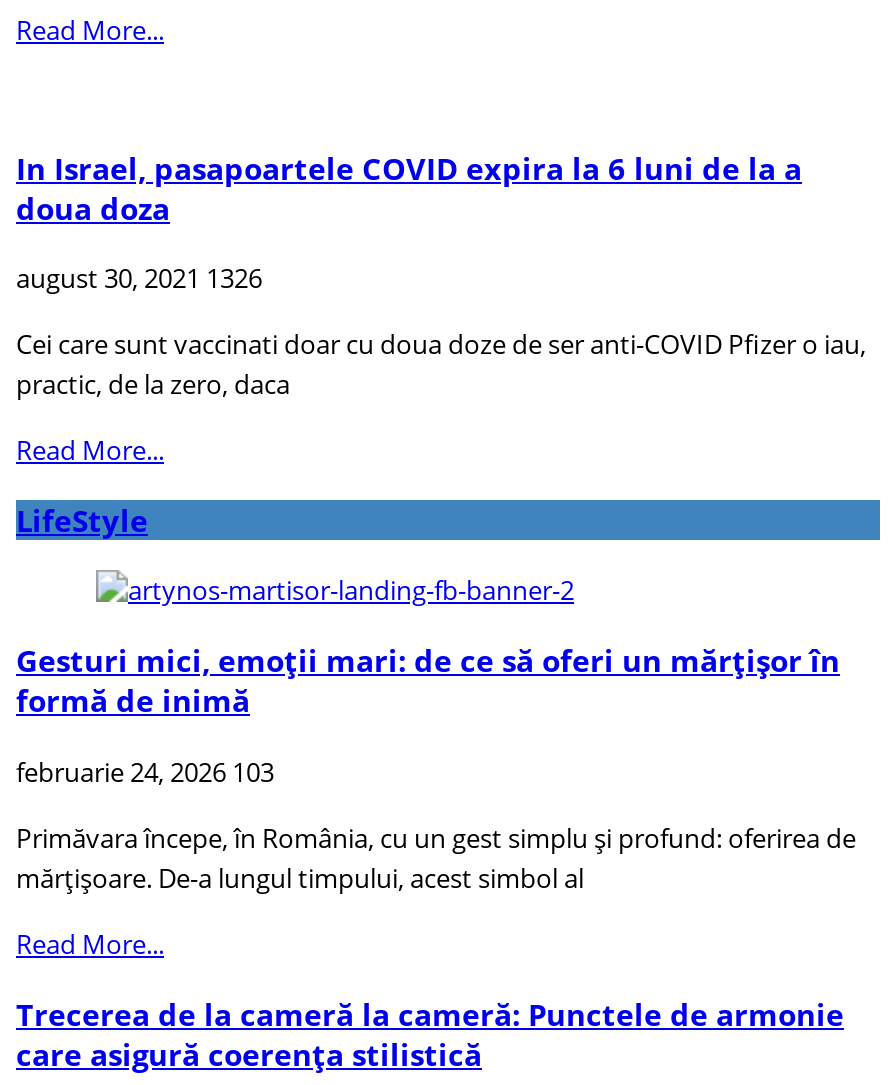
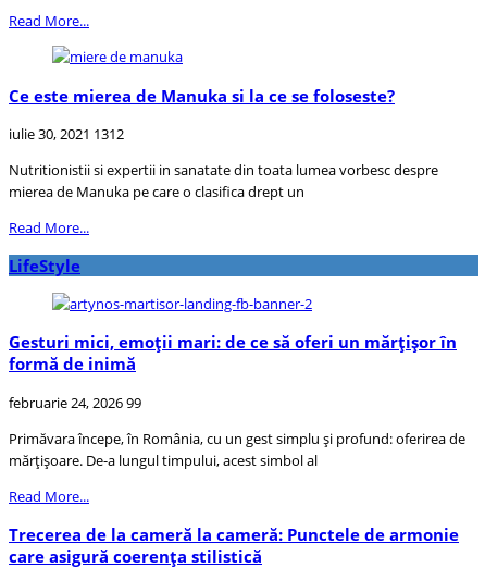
- In Israel, pasapoartele COVID expira la 6 luni de la a
- doua doza
+ Ce este mierea de Manuka si la ce se foloseste?

- august 30, 2021 1326
+ iulie 30, 2021 1312

- Cei care sunt vaccinati doar cu doua doze de ser anti-COVID Pfizer o iau,
- practic, de la zero, daca
+ Nutritionistii si expertii in sanatate din toata lumea vorbesc despre
+ mierea de Manuka pe care o clasifica drept un

- februarie 24, 2026 103
+ februarie 24, 2026 99
